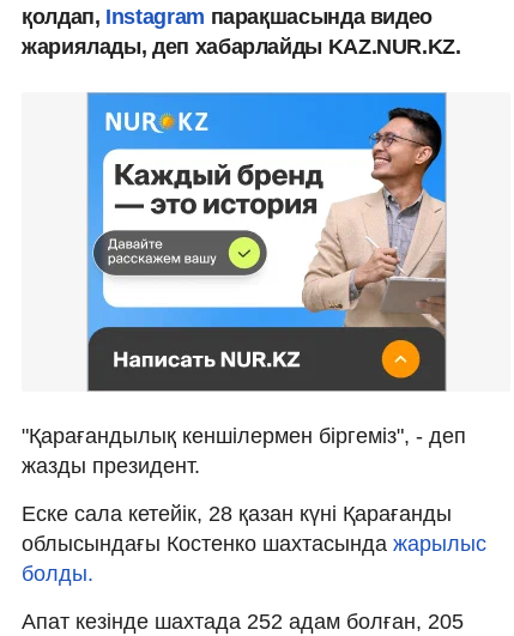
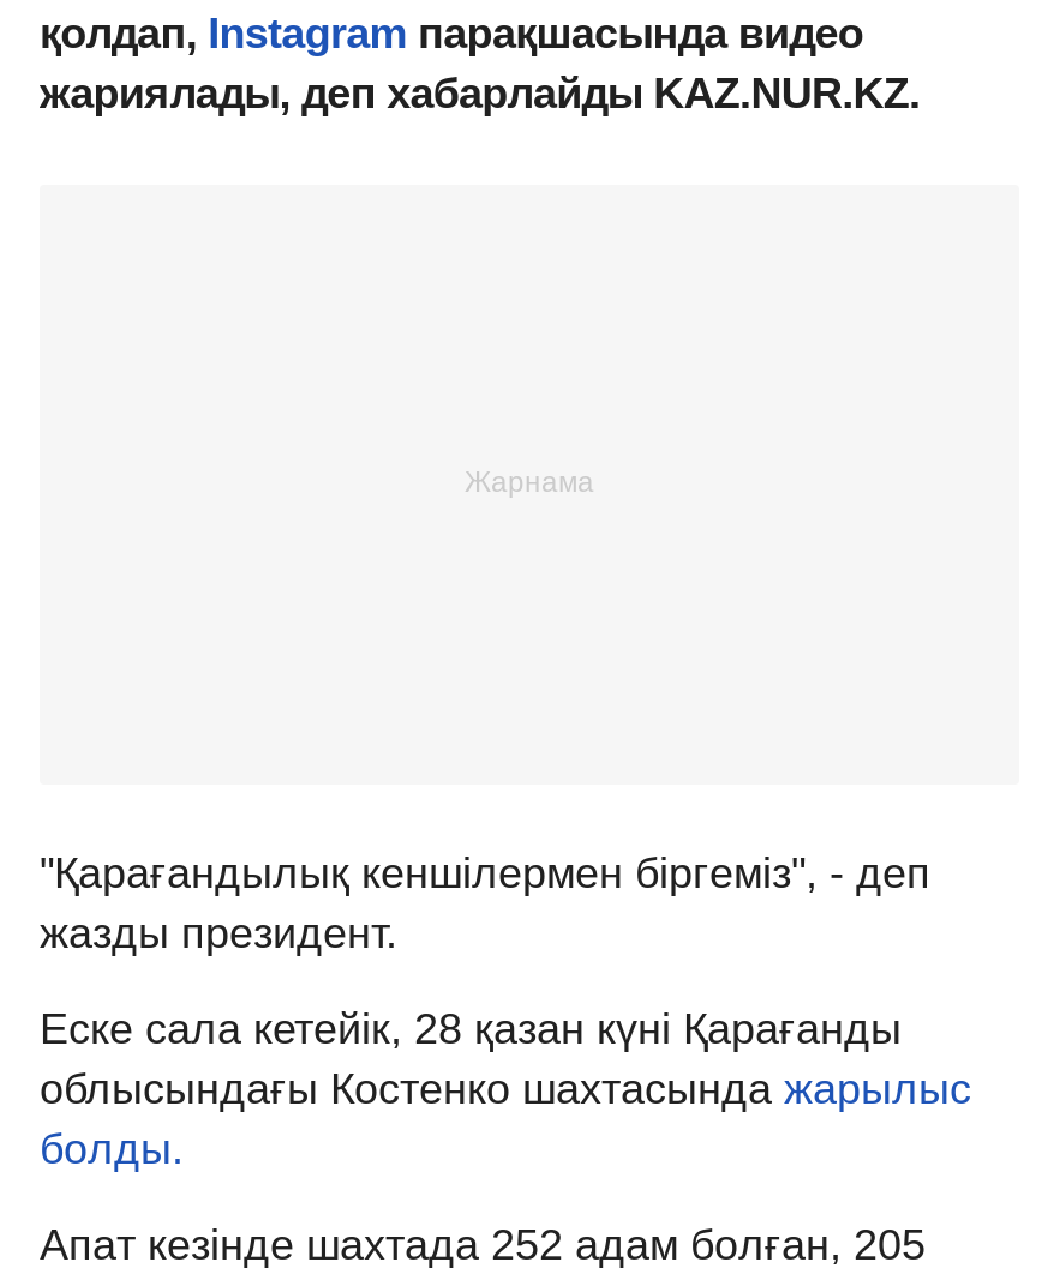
- [image]
